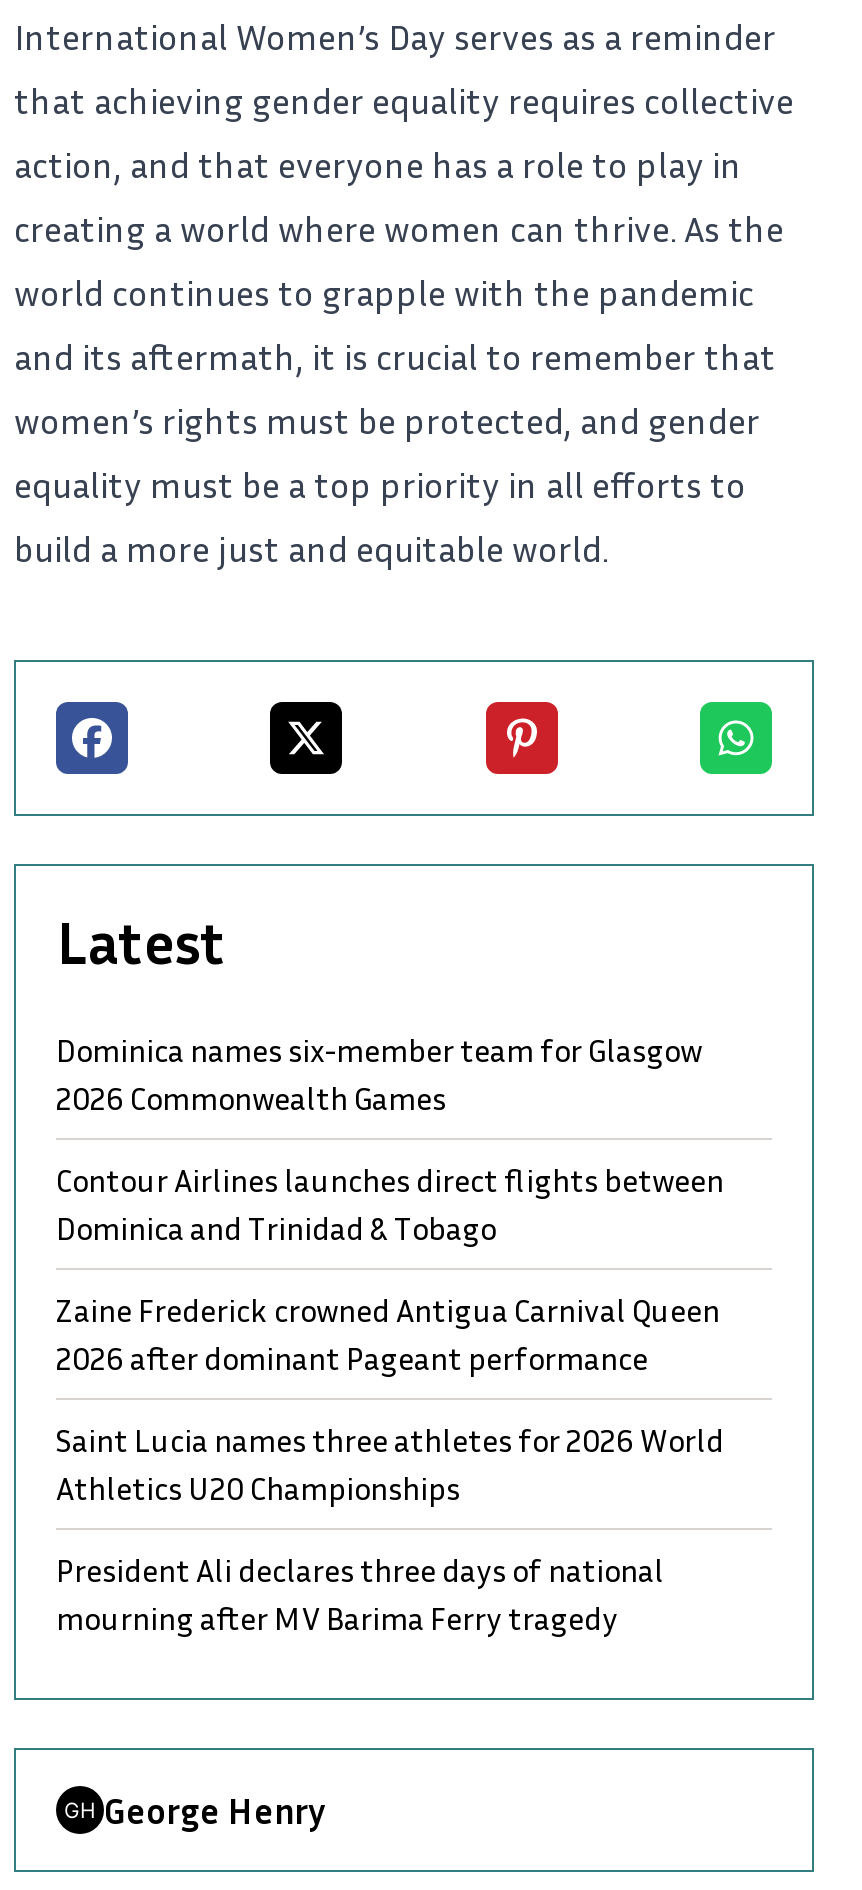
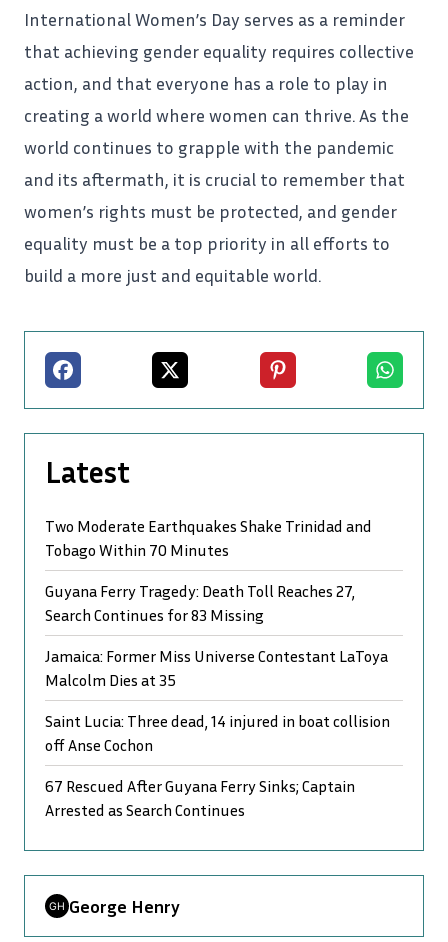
- Dominica names six-member team for Glasgow
- 2026 Commonwealth Games
+ Two Moderate Earthquakes Shake Trinidad and
+ Tobago Within 70 Minutes

- Contour Airlines launches direct flights between
- Dominica and Trinidad & Tobago
+ Guyana Ferry Tragedy: Death Toll Reaches 27,
+ Search Continues for 83 Missing

- Zaine Frederick crowned Antigua Carnival Queen
- 2026 after dominant Pageant performance
+ Jamaica: Former Miss Universe Contestant LaToya
+ Malcolm Dies at 35

- Saint Lucia names three athletes for 2026 World
- Athletics U20 Championships
+ Saint Lucia: Three dead, 14 injured in boat collision
+ off Anse Cochon

- President Ali declares three days of national
- mourning after MV Barima Ferry tragedy
+ 67 Rescued After Guyana Ferry Sinks; Captain
+ Arrested as Search Continues
